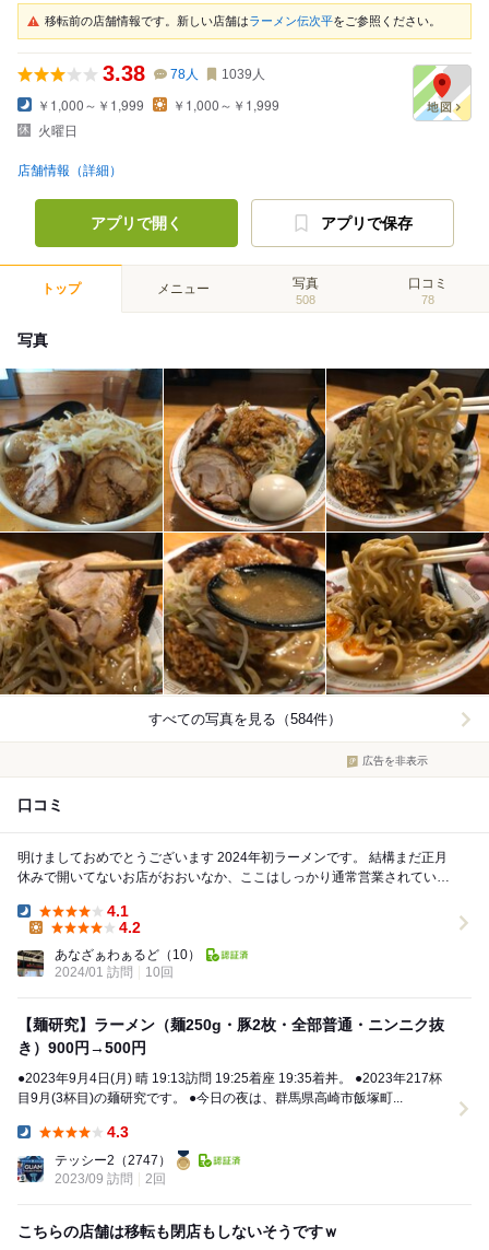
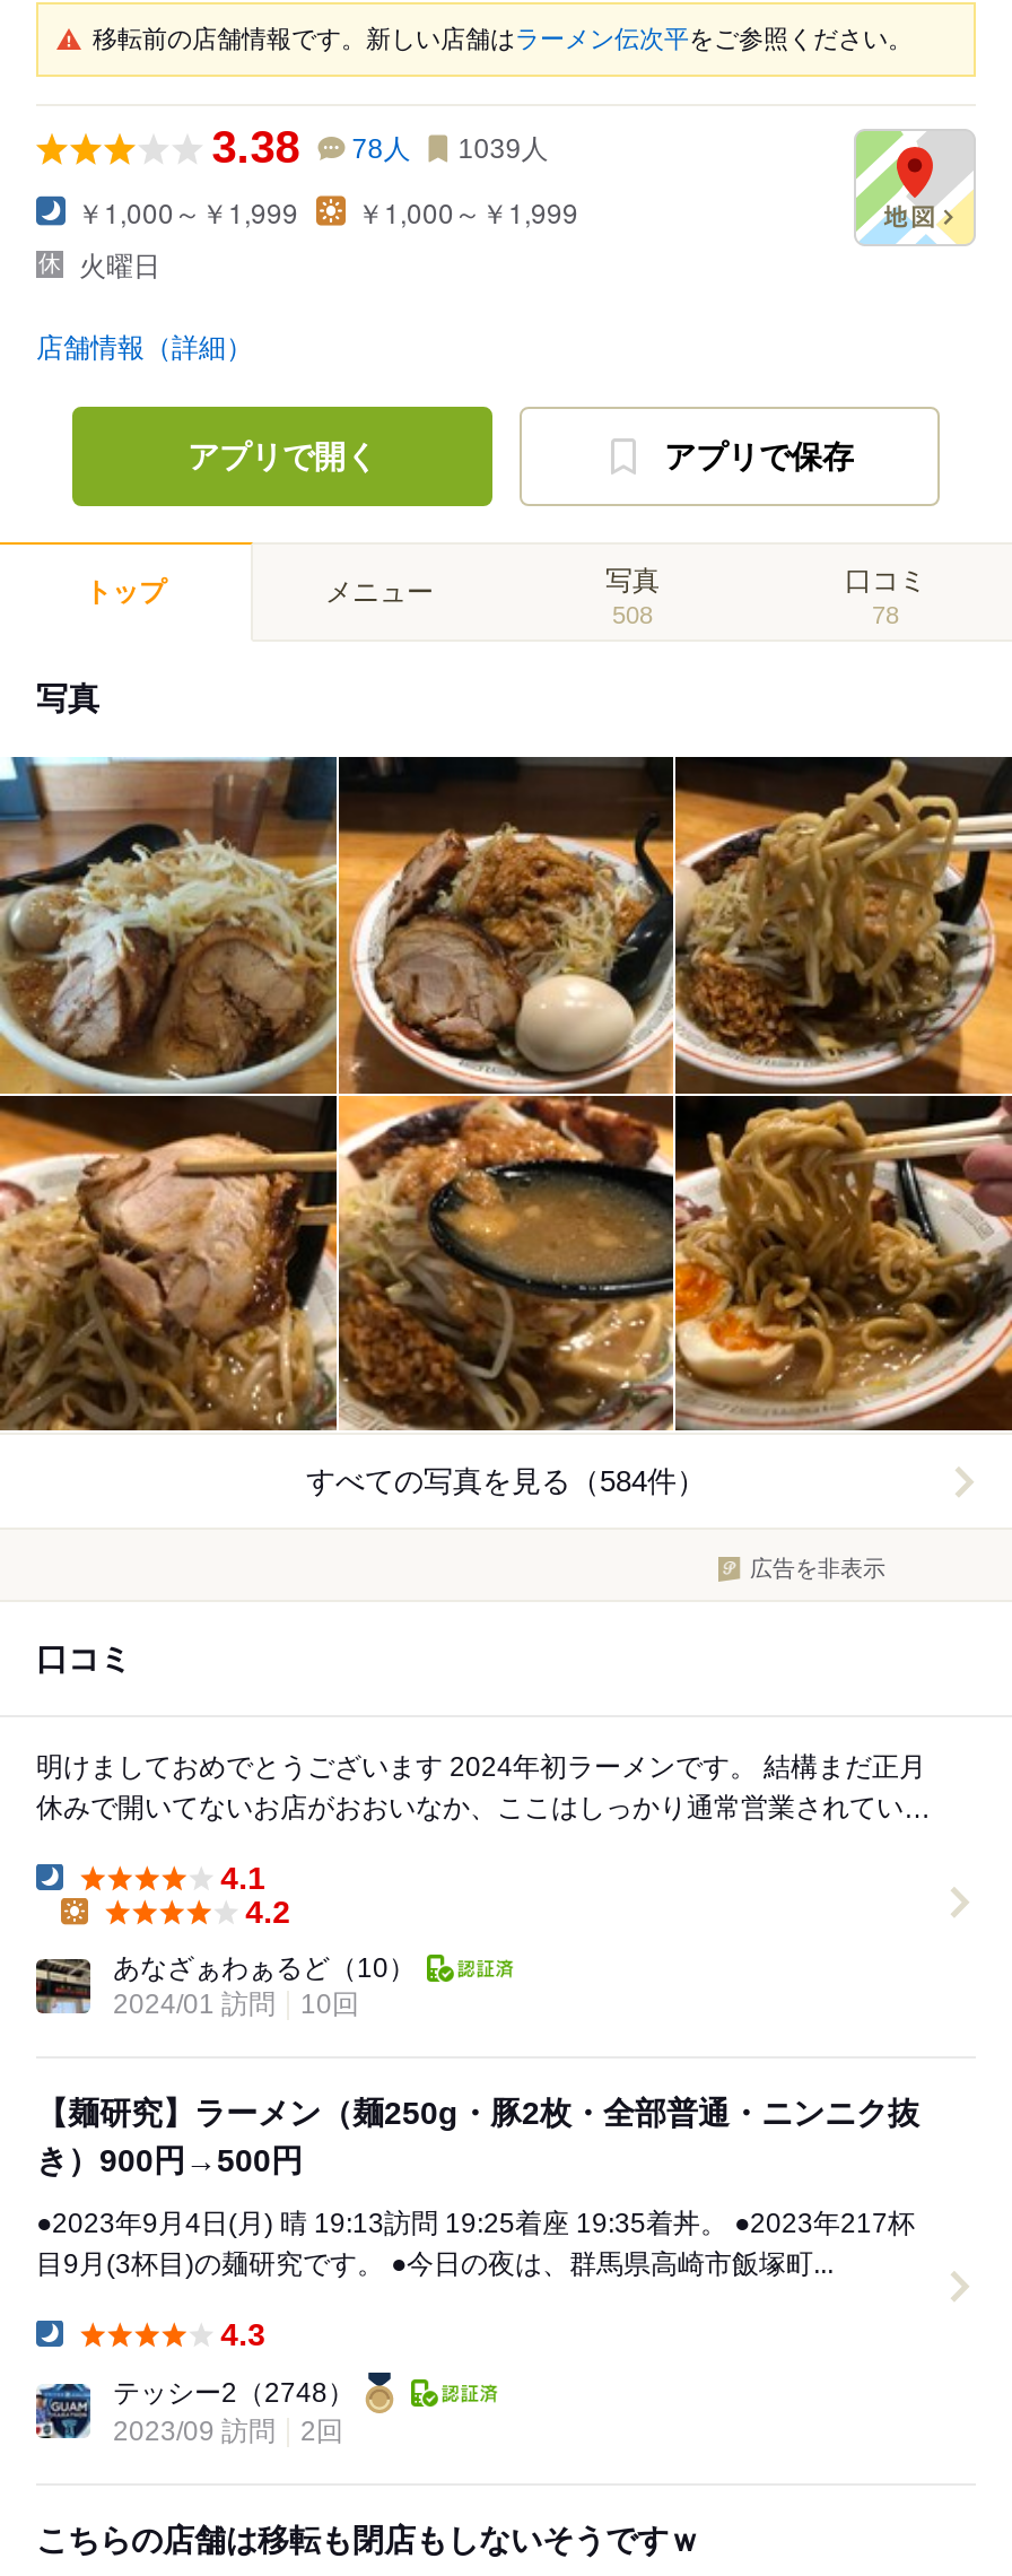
- テッシー2（2747）
+ テッシー2（2748）
